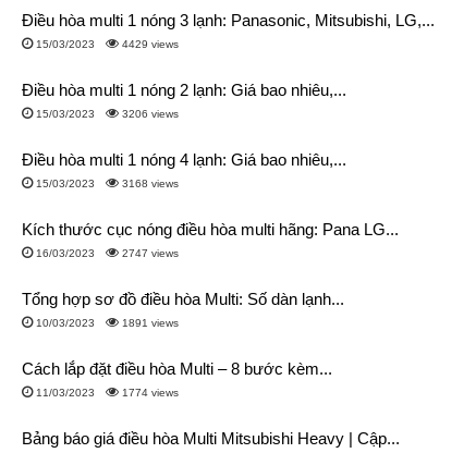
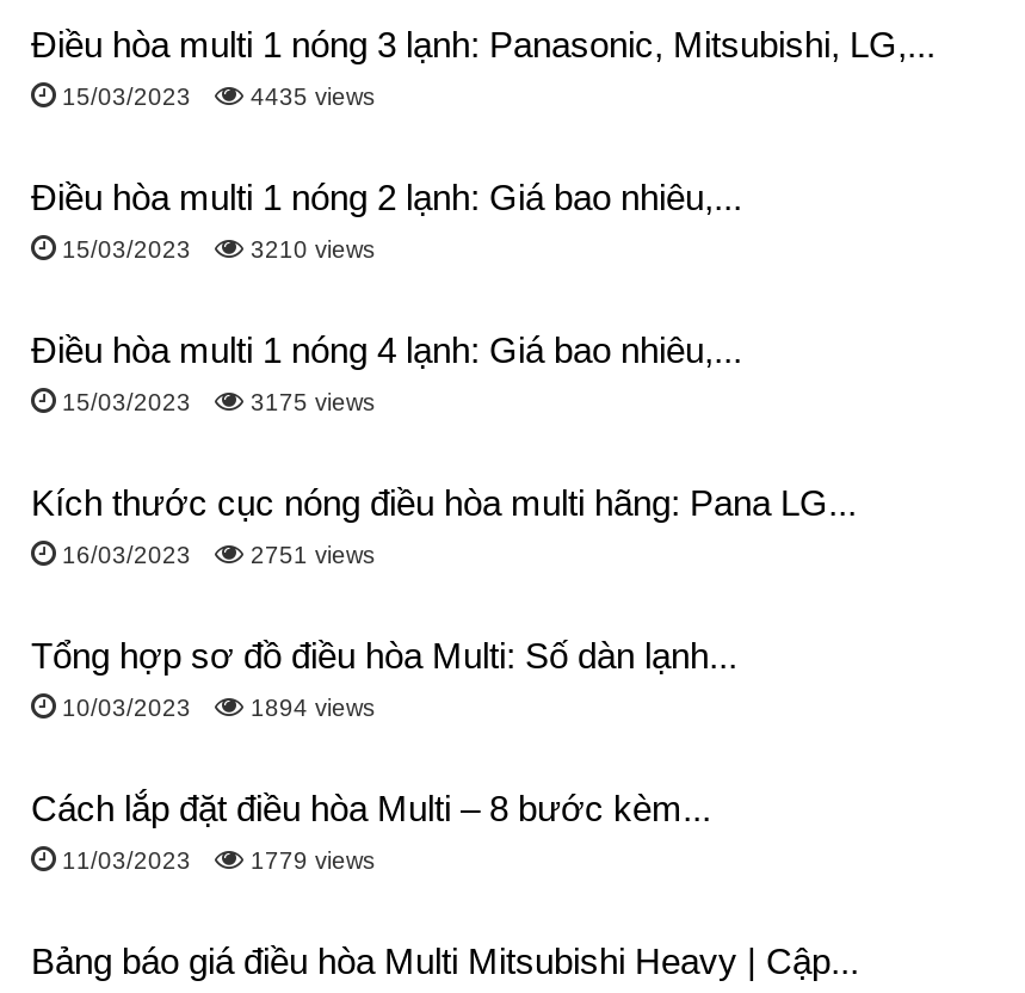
- 4429 views
+ 4435 views

- 3206 views
+ 3210 views

- 3168 views
+ 3175 views

- 2747 views
+ 2751 views

- 1891 views
+ 1894 views

- 1774 views
+ 1779 views
